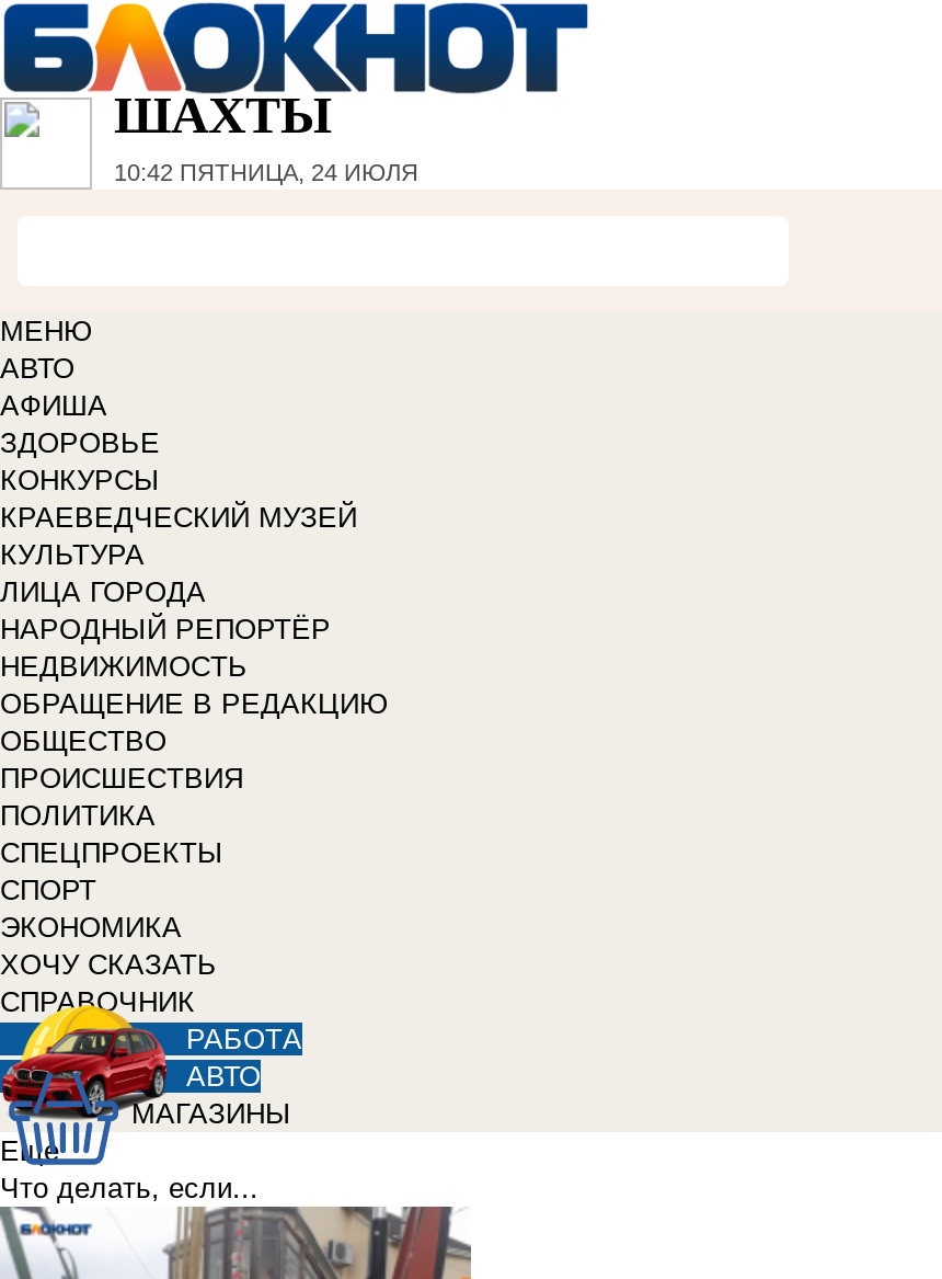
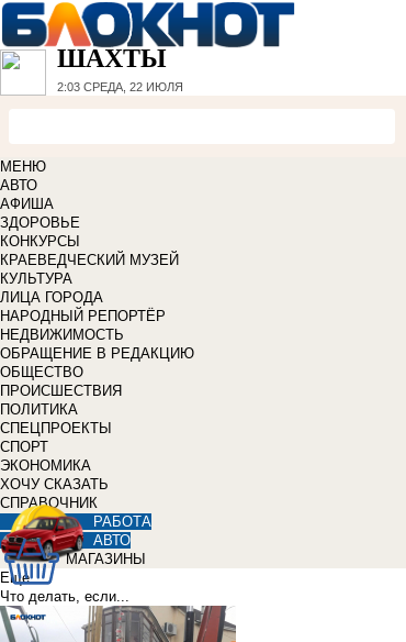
- 10:42 ПЯТНИЦА, 24 ИЮЛЯ
+ 2:03 СРЕДА, 22 ИЮЛЯ
